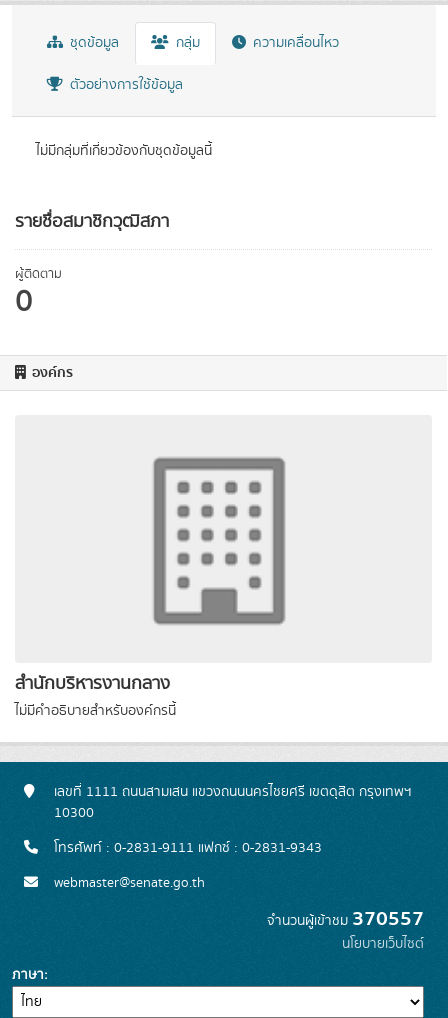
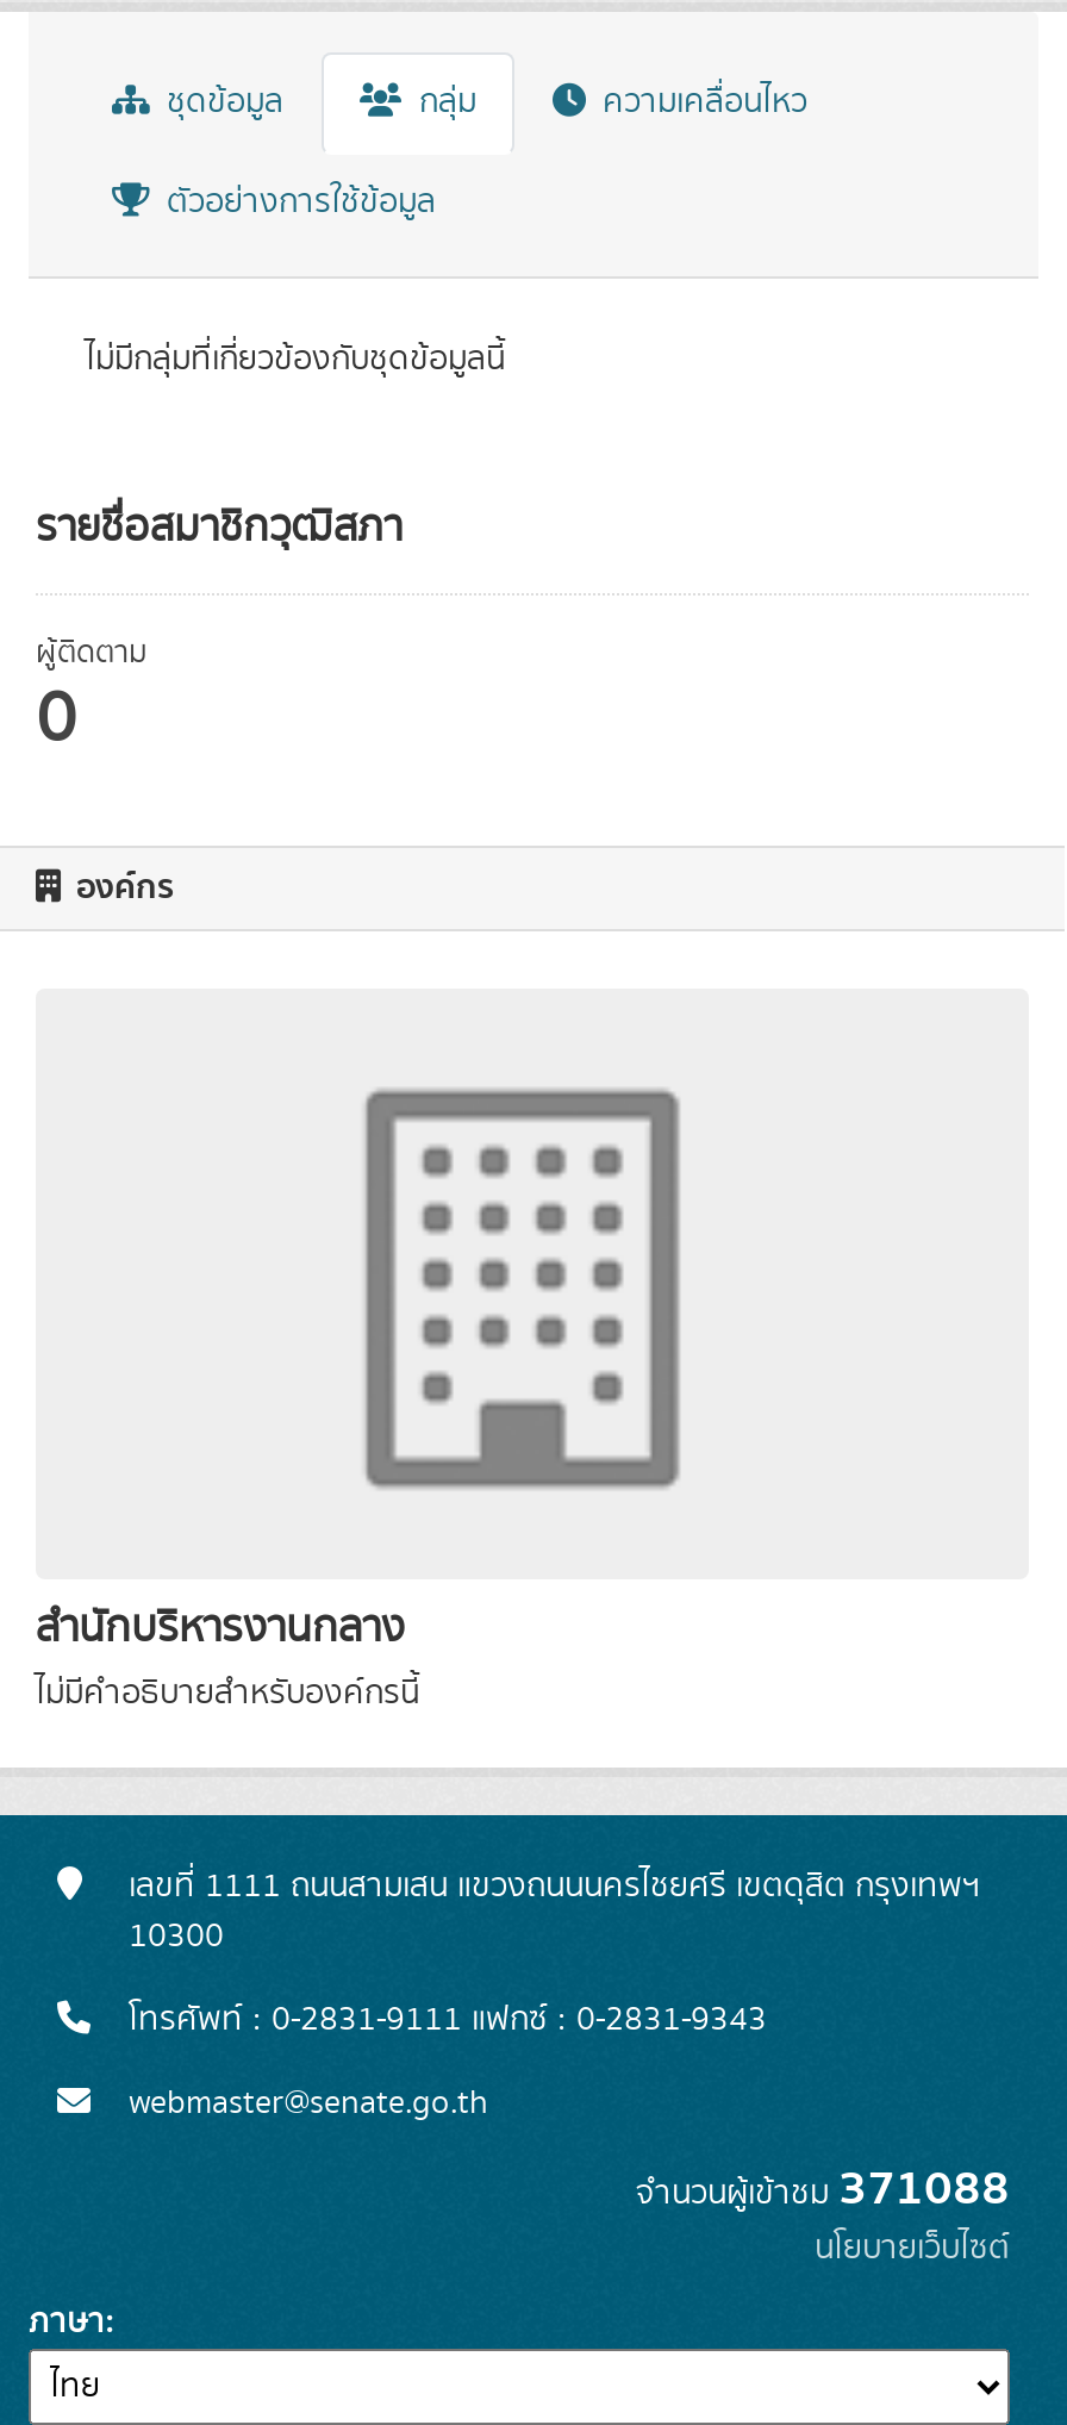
- จำนวนผู้เข้าชม370557
+ จำนวนผู้เข้าชม371088
